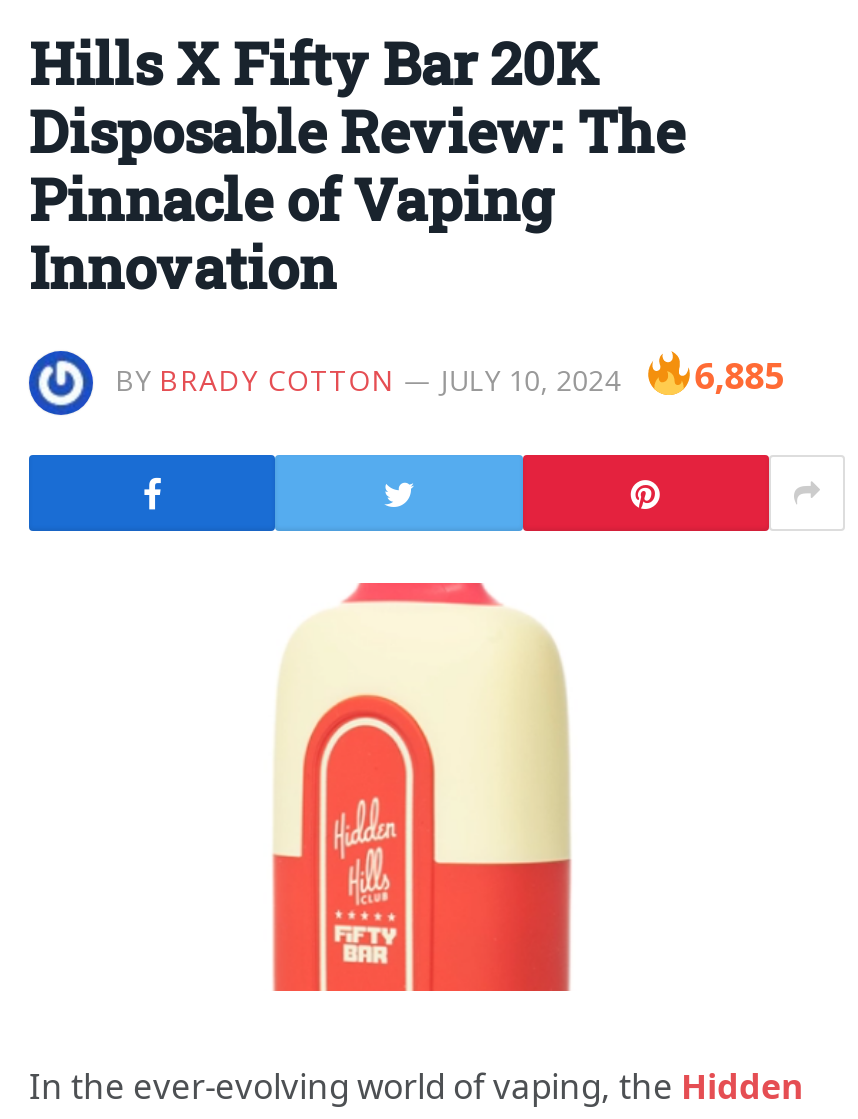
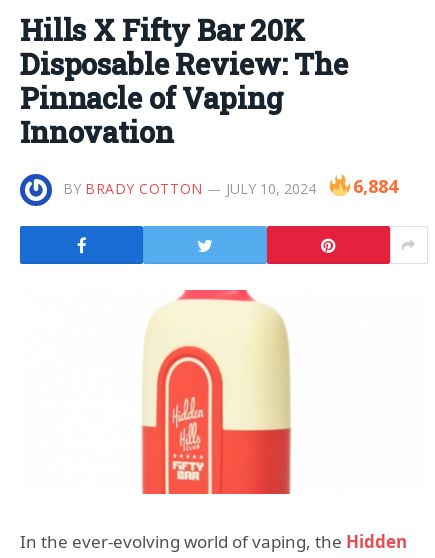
- BY BRADY COTTON JULY 10, 2024 6,885
+ BY BRADY COTTON JULY 10, 2024 6,884
